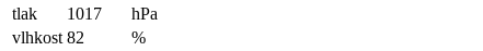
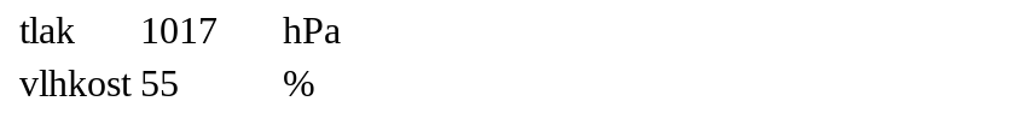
- vlhkost 82
+ vlhkost 55
